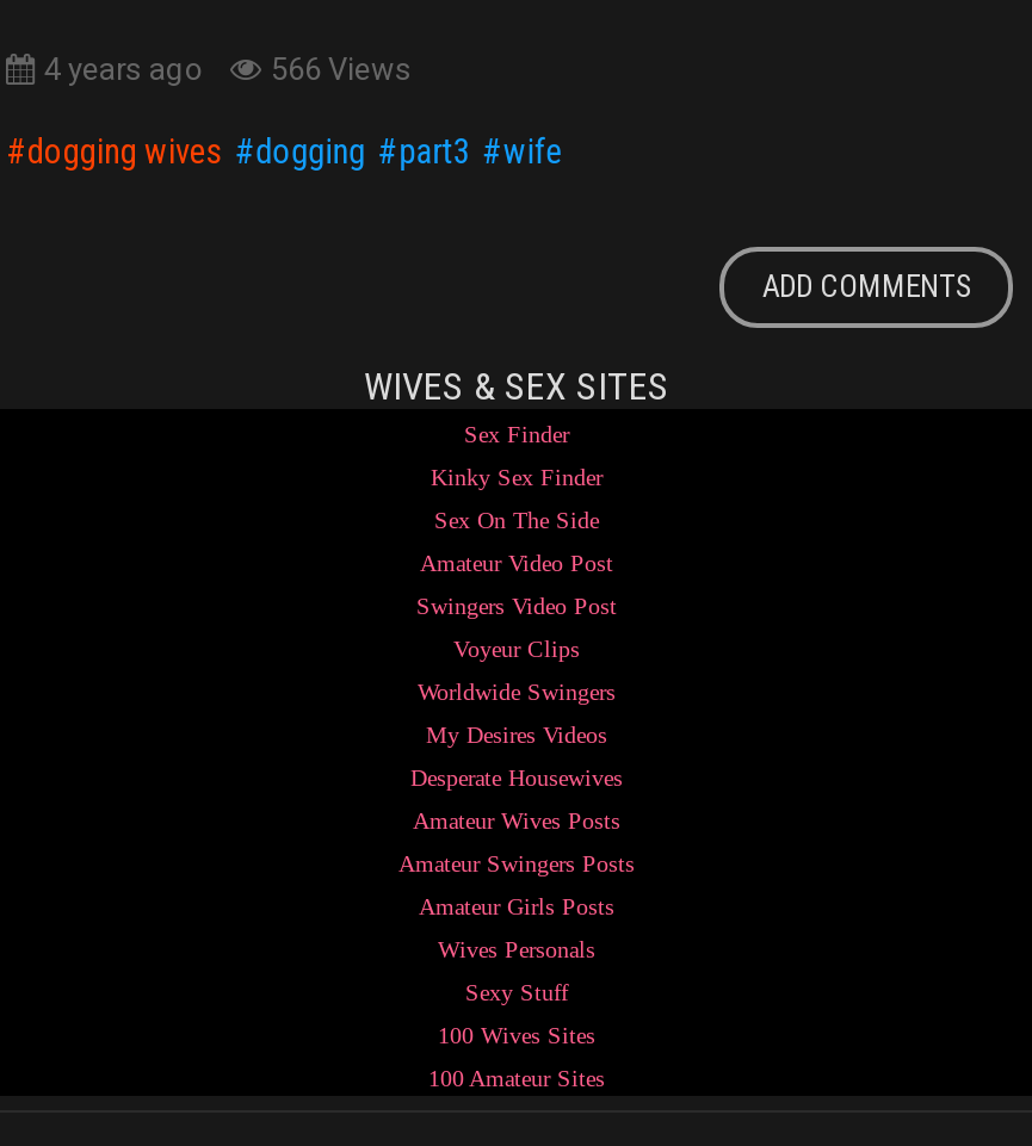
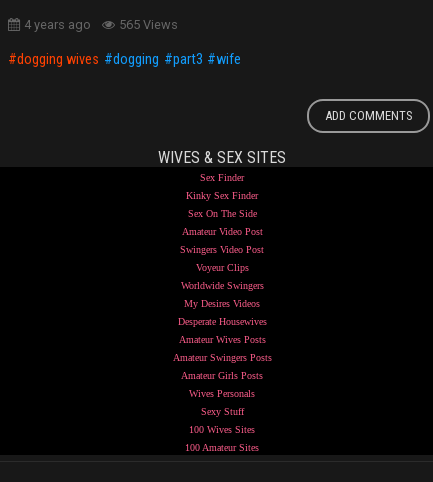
- 4 years ago 566 Views
+ 4 years ago 565 Views
